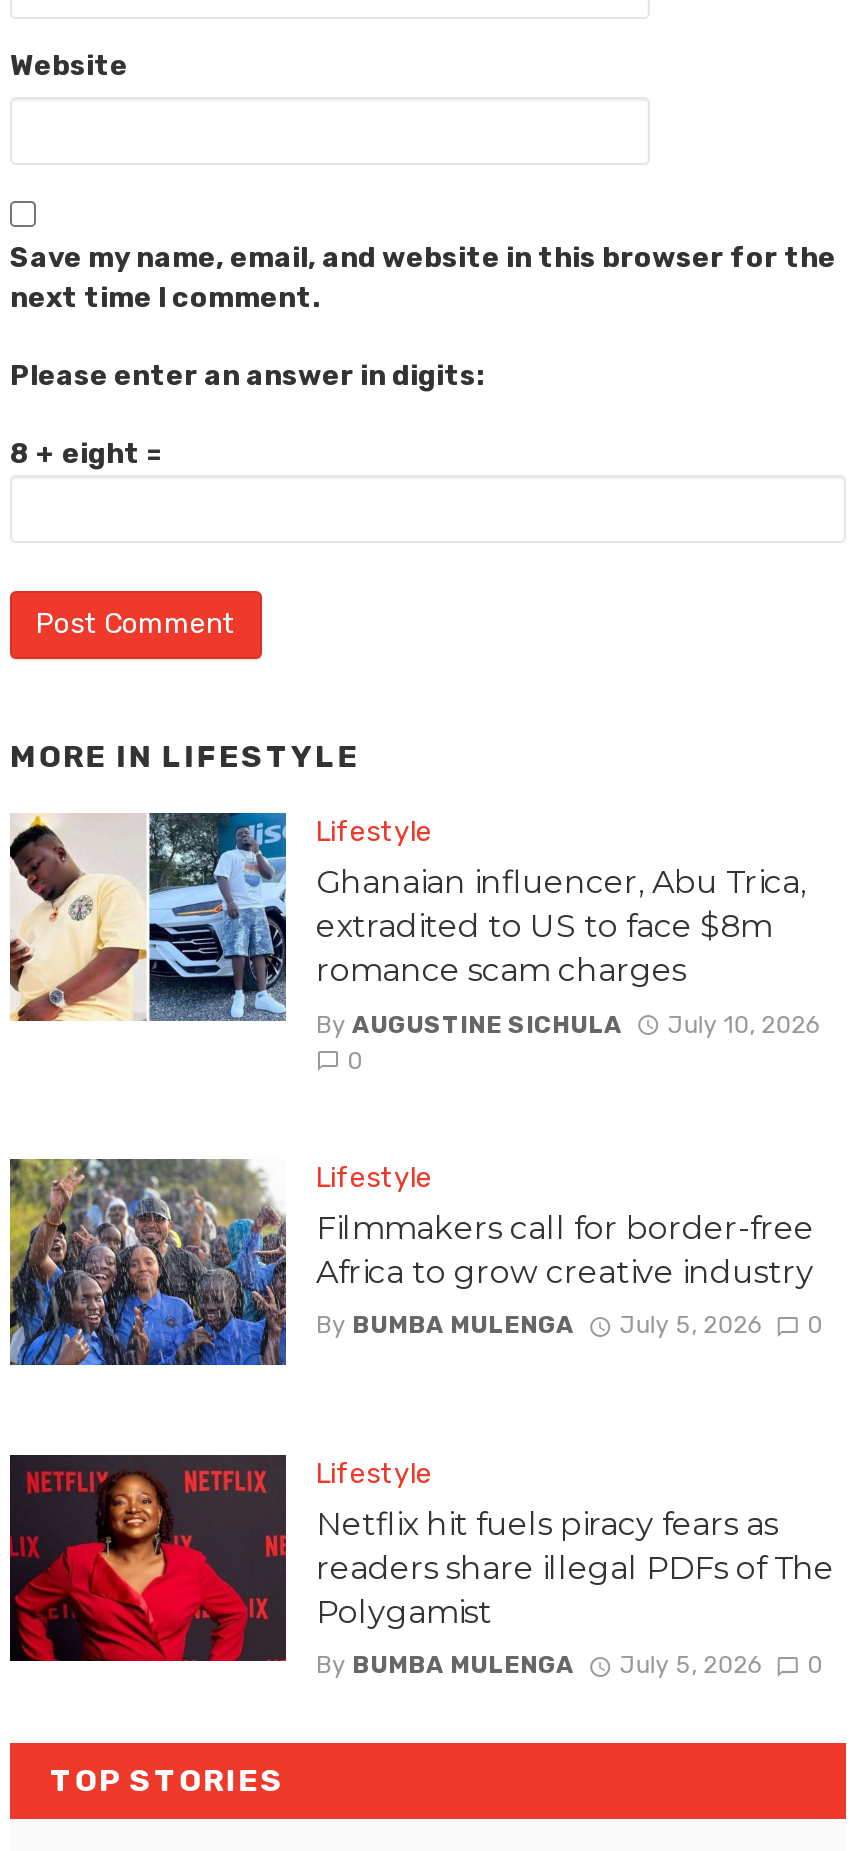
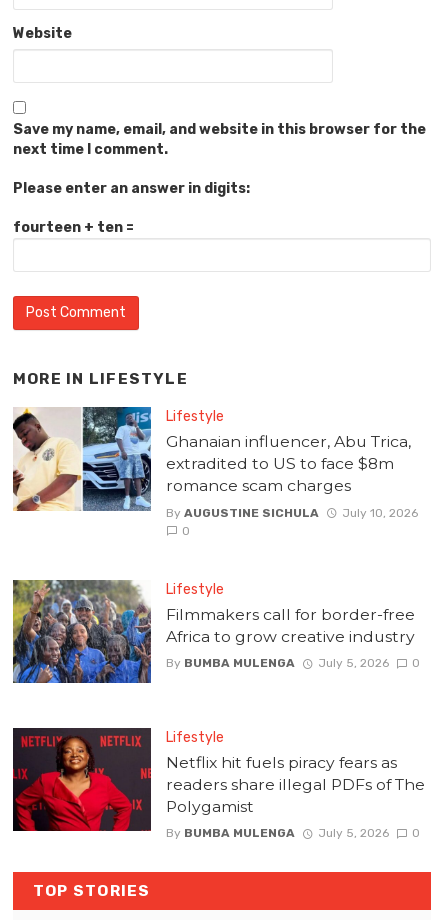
- 8 + eight =
+ fourteen + ten =
